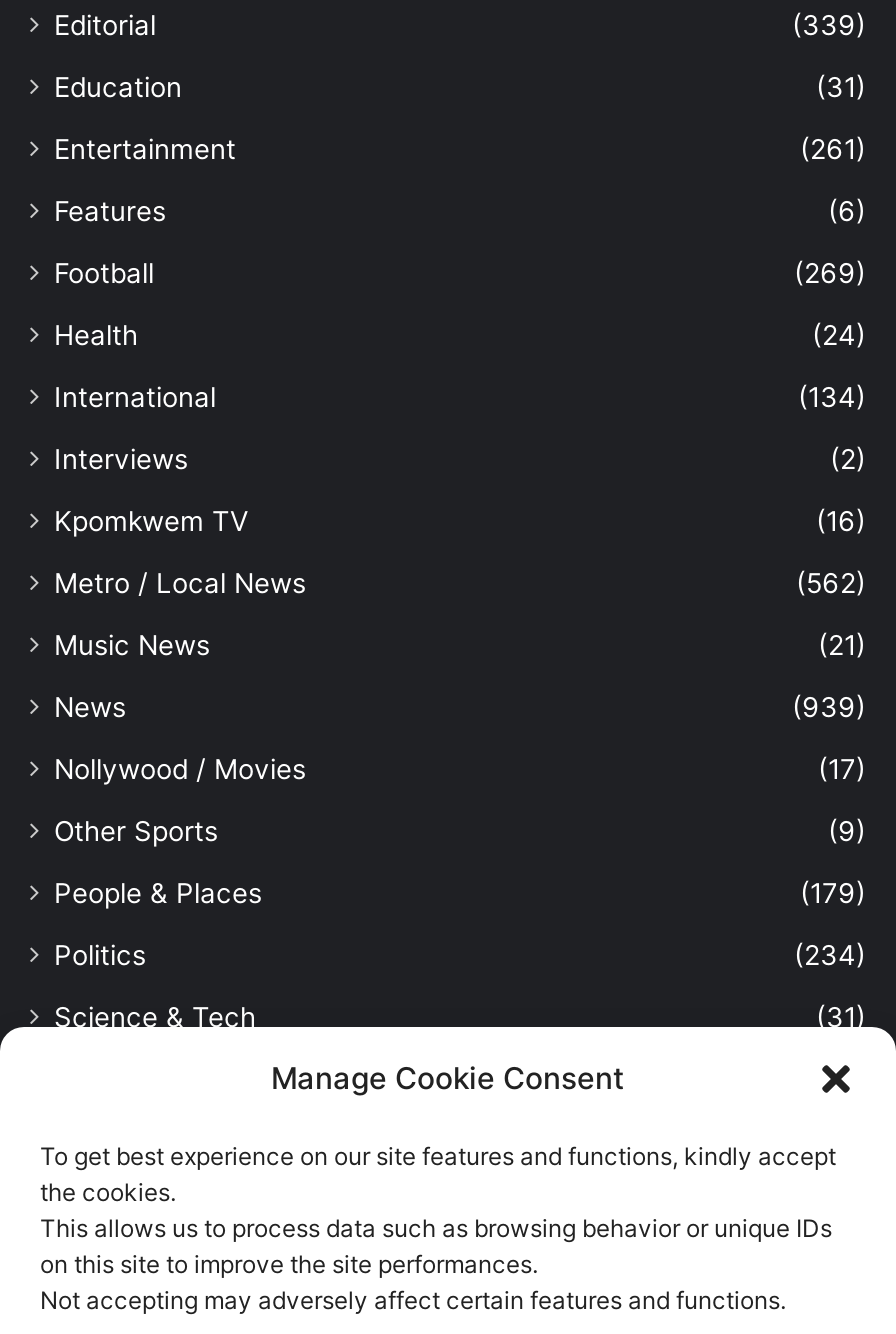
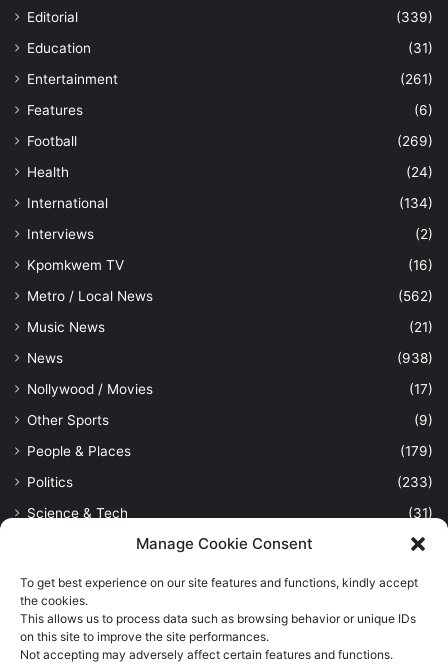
- (939)
+ (938)

- (234)
+ (233)
